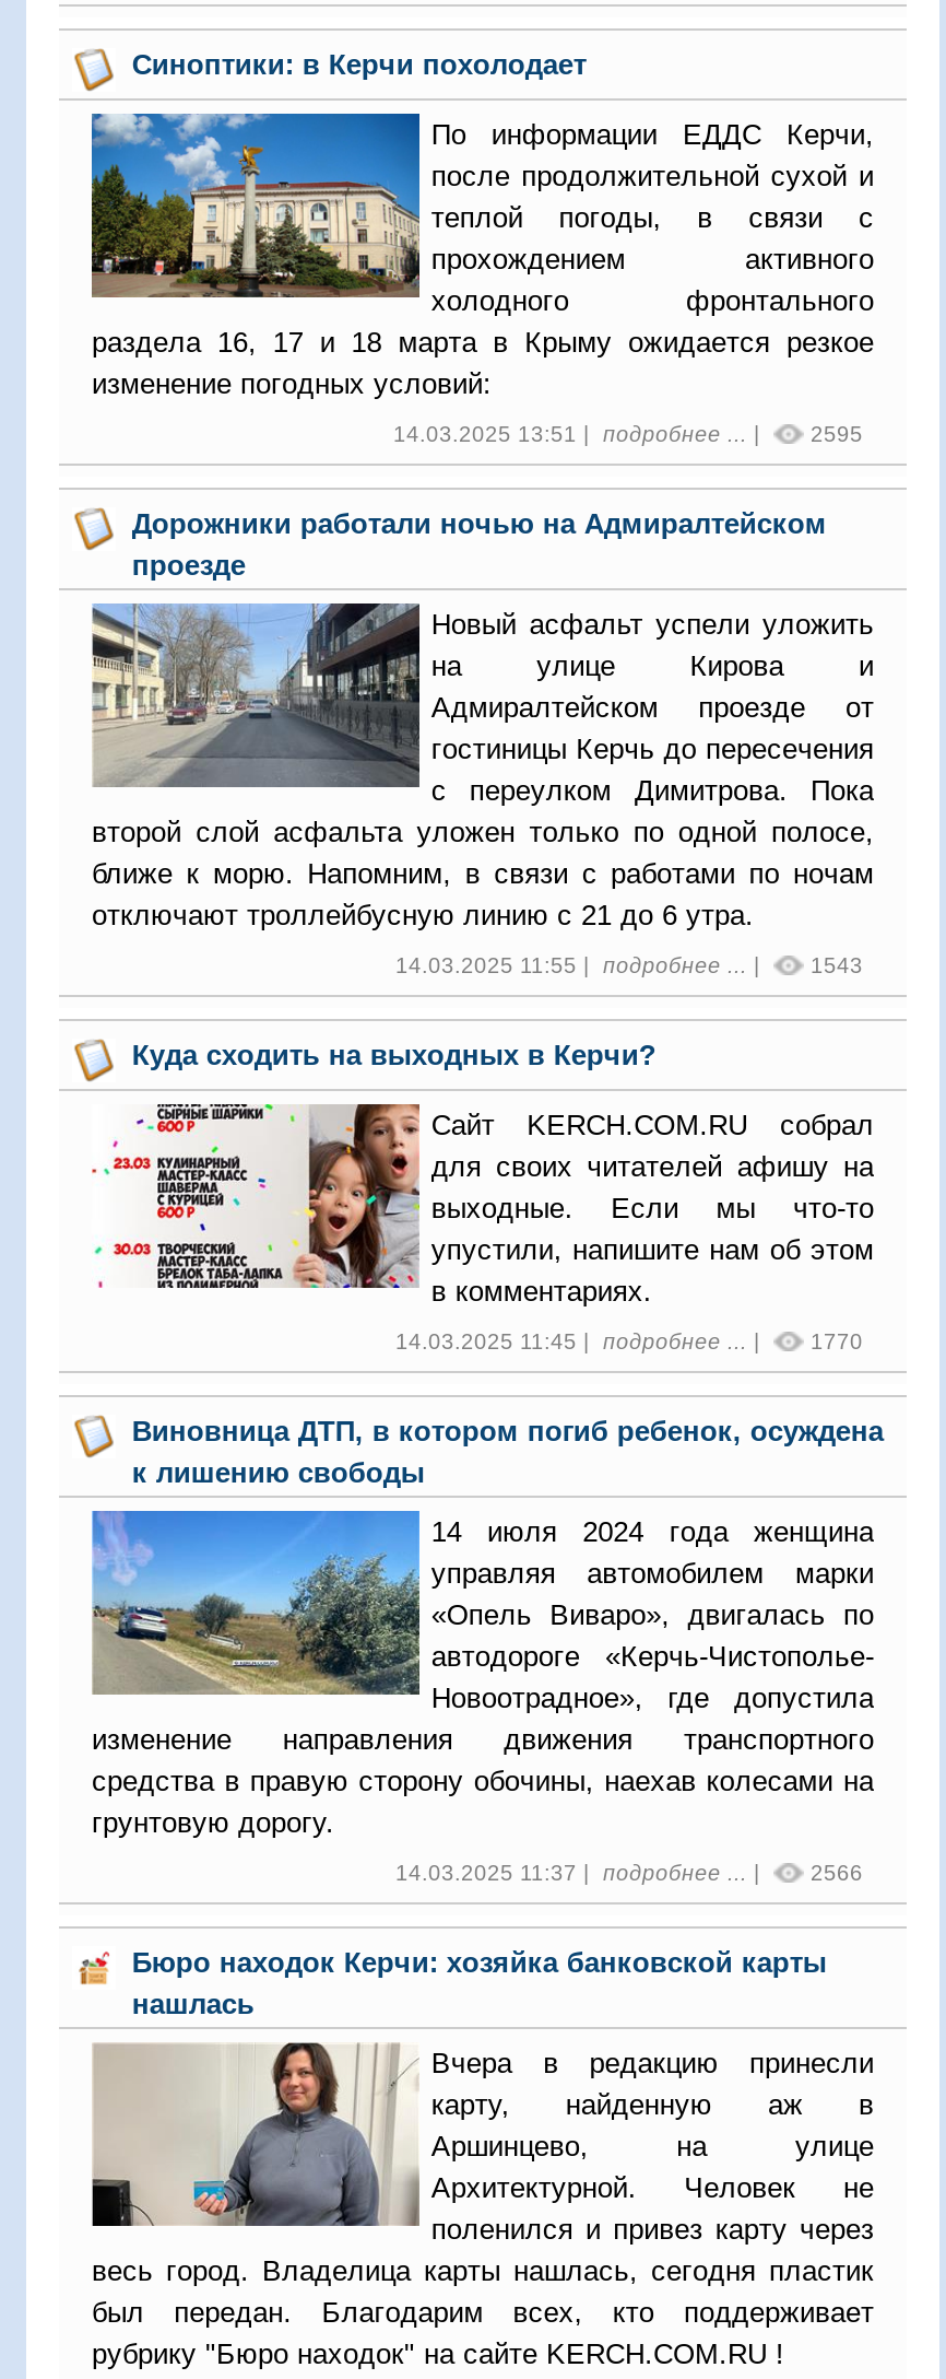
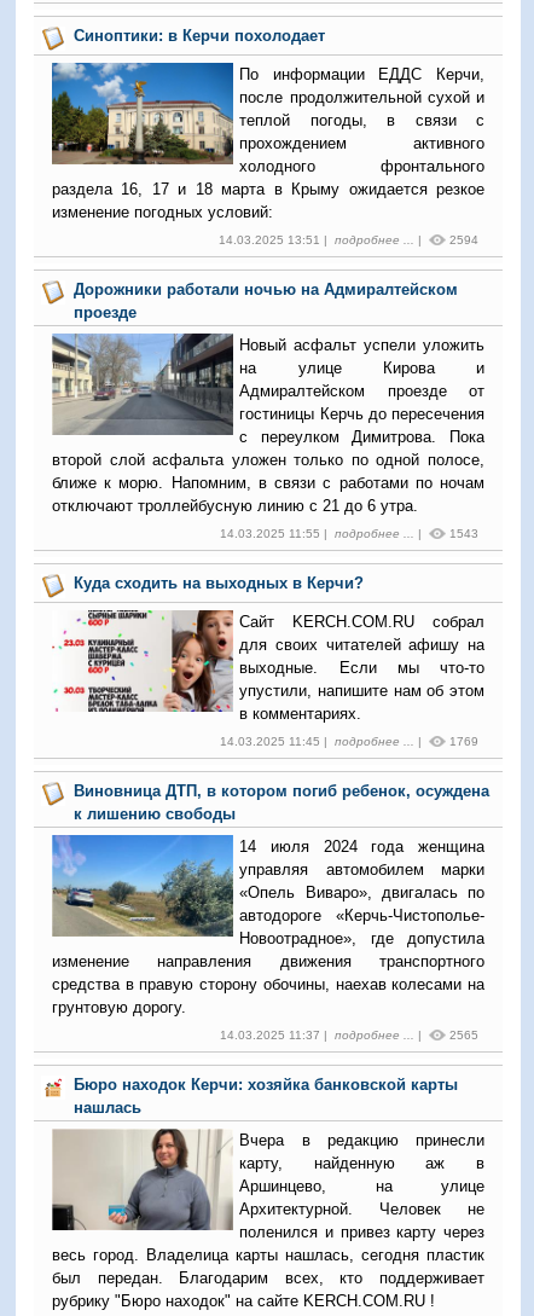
- 2595
+ 2594

- 1770
+ 1769

- 2566
+ 2565
